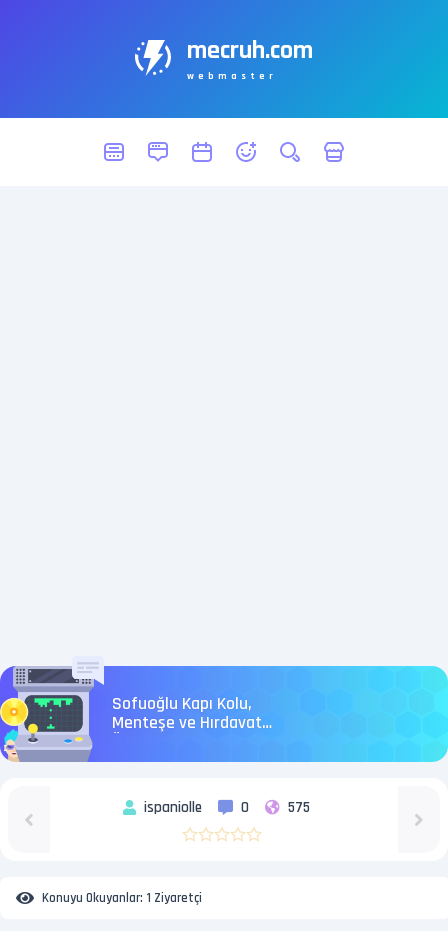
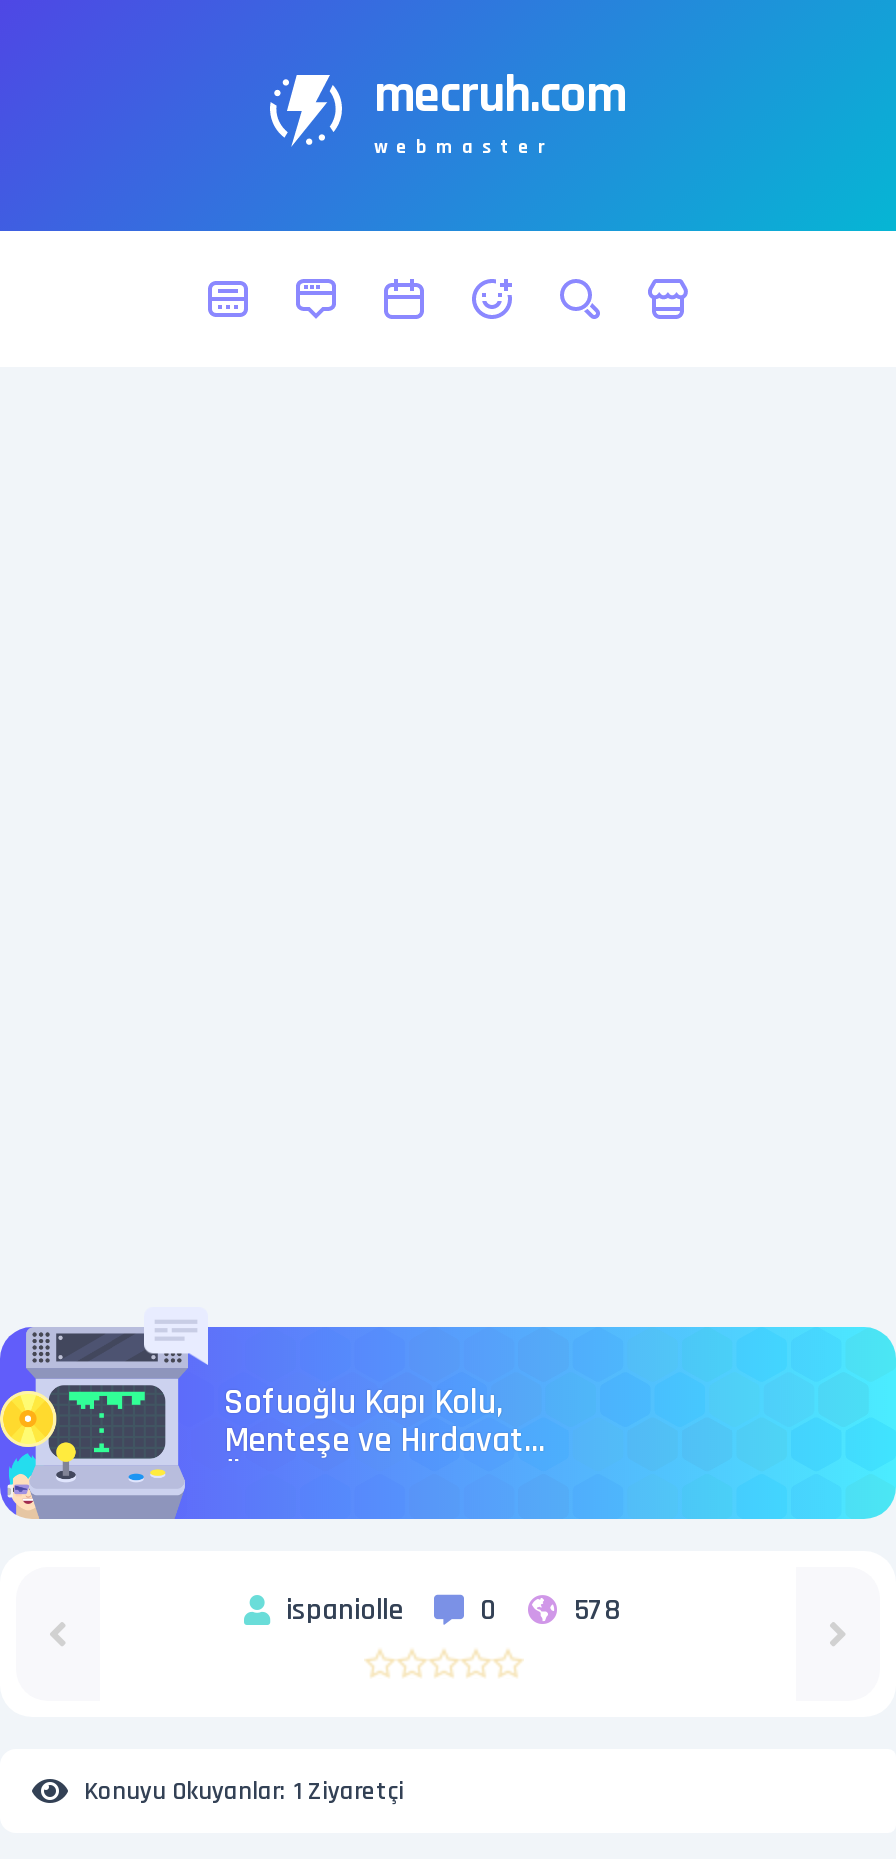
- 575
+ 578
